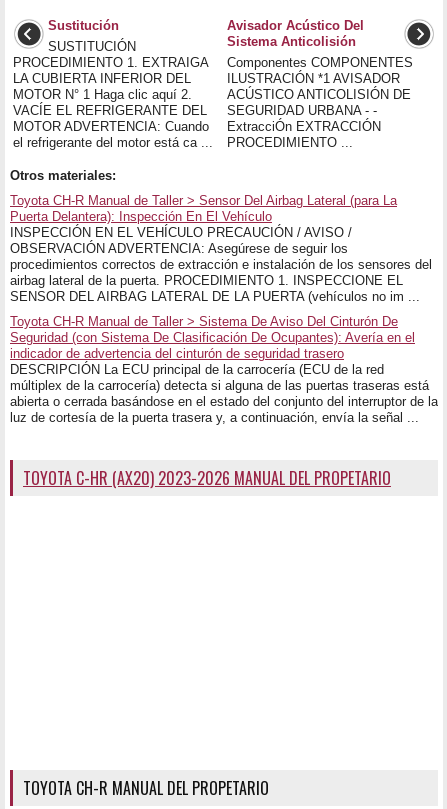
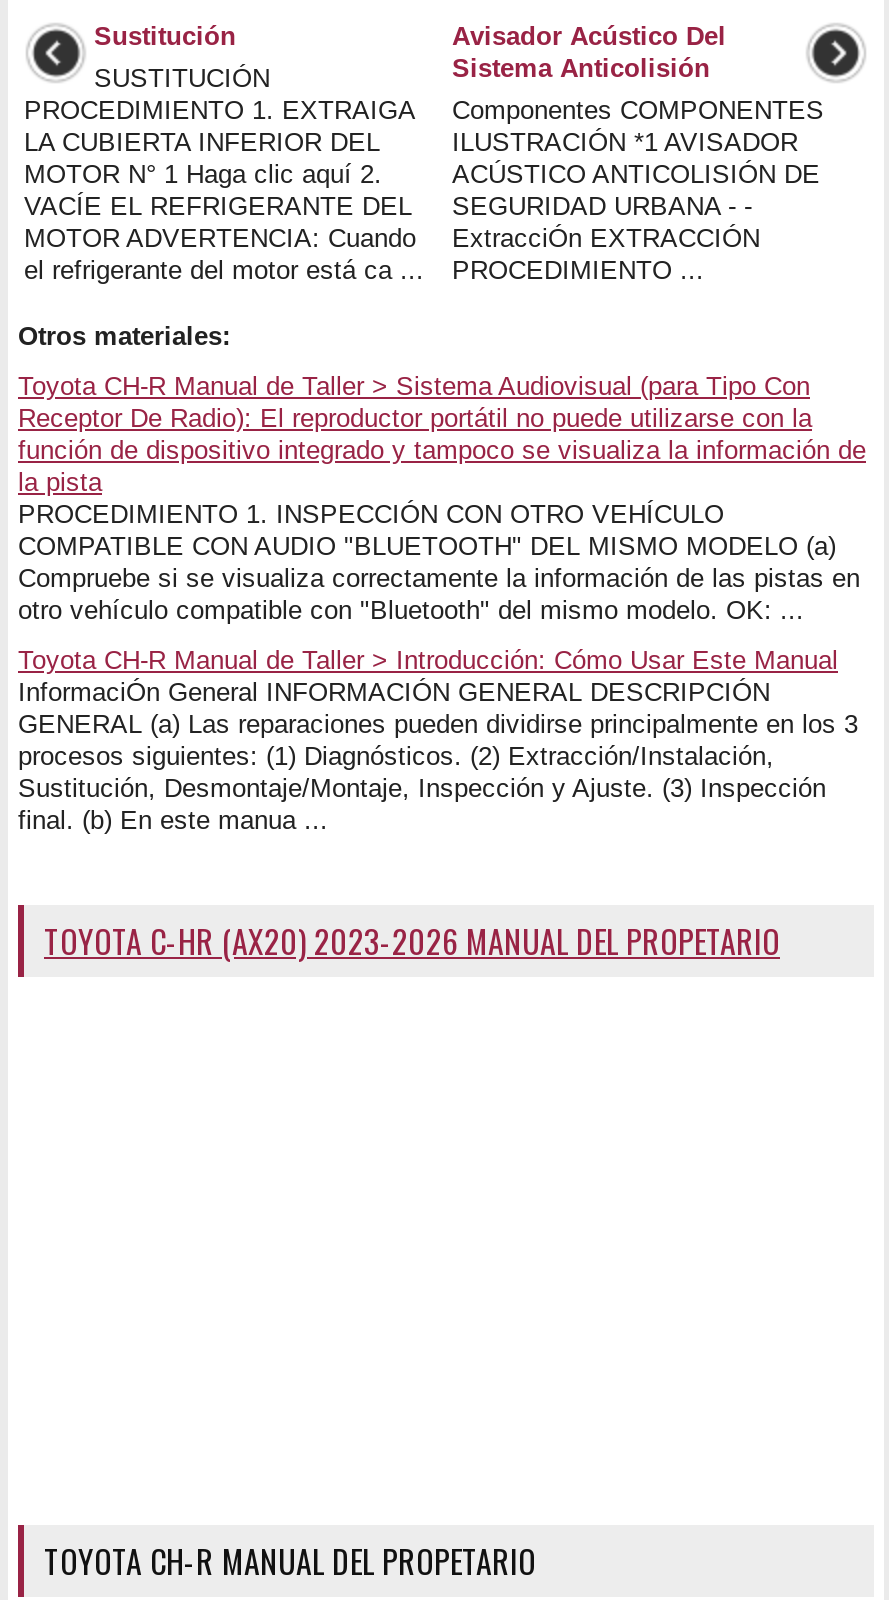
- Toyota CH-R Manual de Taller > Sensor Del Airbag Lateral (para La
- Puerta Delantera): Inspección En El Vehículo
- INSPECCIÓN EN EL VEHÍCULO PRECAUCIÓN / AVISO /
- OBSERVACIÓN ADVERTENCIA: Asegúrese de seguir los
- procedimientos correctos de extracción e instalación de los sensores del
- airbag lateral de la puerta. PROCEDIMIENTO 1. INSPECCIONE EL
- SENSOR DEL AIRBAG LATERAL DE LA PUERTA (vehículos no im ...
+ Toyota CH-R Manual de Taller > Sistema Audiovisual (para Tipo Con
+ Receptor De Radio): El reproductor portátil no puede utilizarse con la
+ función de dispositivo integrado y tampoco se visualiza la información de
+ la pista
+ PROCEDIMIENTO 1. INSPECCIÓN CON OTRO VEHÍCULO
+ COMPATIBLE CON AUDIO "BLUETOOTH" DEL MISMO MODELO (a)
+ Compruebe si se visualiza correctamente la información de las pistas en
+ otro vehículo compatible con "Bluetooth" del mismo modelo. OK: ...

- Toyota CH-R Manual de Taller > Sistema De Aviso Del Cinturón De
- Seguridad (con Sistema De Clasificación De Ocupantes): Avería en el
- indicador de advertencia del cinturón de seguridad trasero
- DESCRIPCIÓN La ECU principal de la carrocería (ECU de la red
- múltiplex de la carrocería) detecta si alguna de las puertas traseras está
- abierta o cerrada basándose en el estado del conjunto del interruptor de la
- luz de cortesía de la puerta trasera y, a continuación, envía la señal ...
+ Toyota CH-R Manual de Taller > Introducción: Cómo Usar Este Manual
+ InformaciÓn General INFORMACIÓN GENERAL DESCRIPCIÓN
+ GENERAL (a) Las reparaciones pueden dividirse principalmente en los 3
+ procesos siguientes: (1) Diagnósticos. (2) Extracción/Instalación,
+ Sustitución, Desmontaje/Montaje, Inspección y Ajuste. (3) Inspección
+ final. (b) En este manua ...
